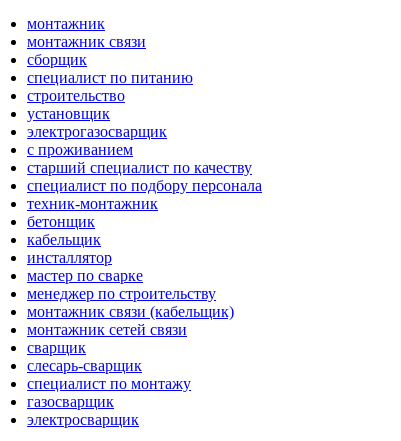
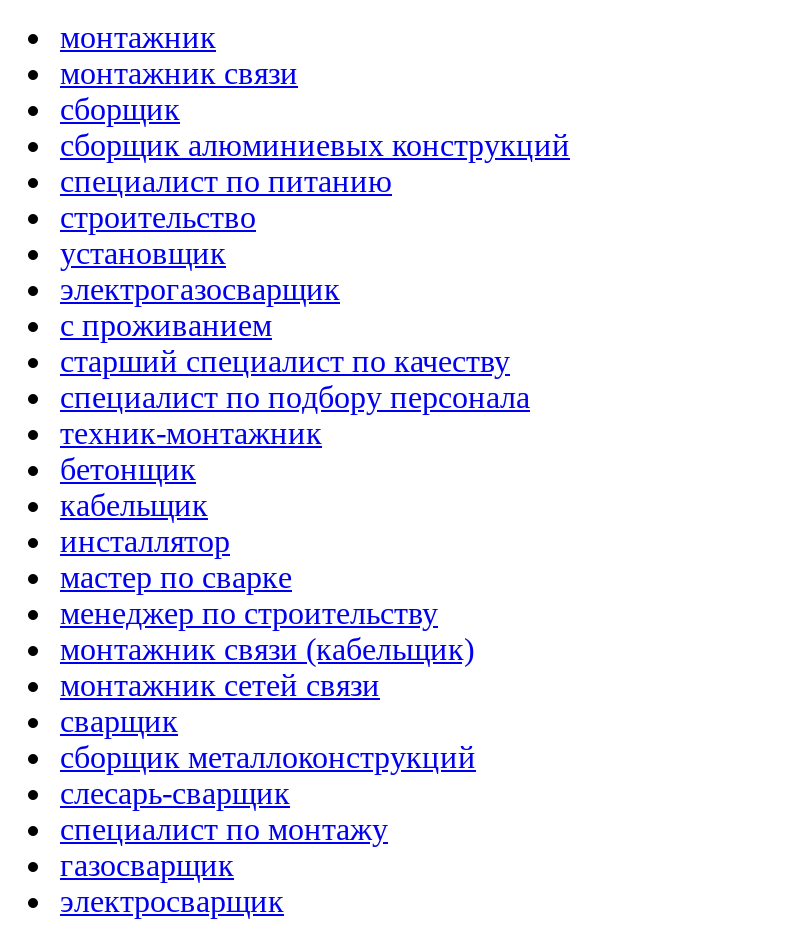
+ сборщик алюминиевых конструкций

+ сборщик металлоконструкций
